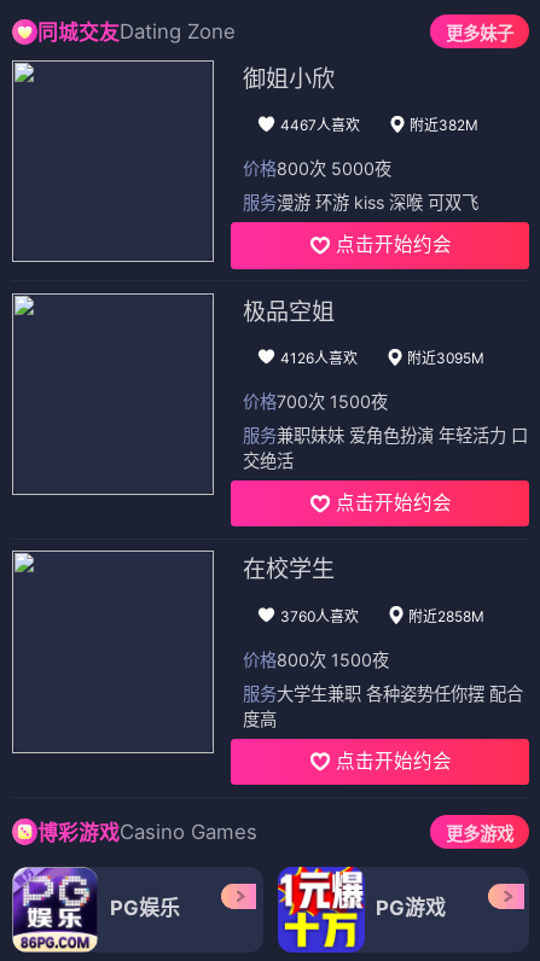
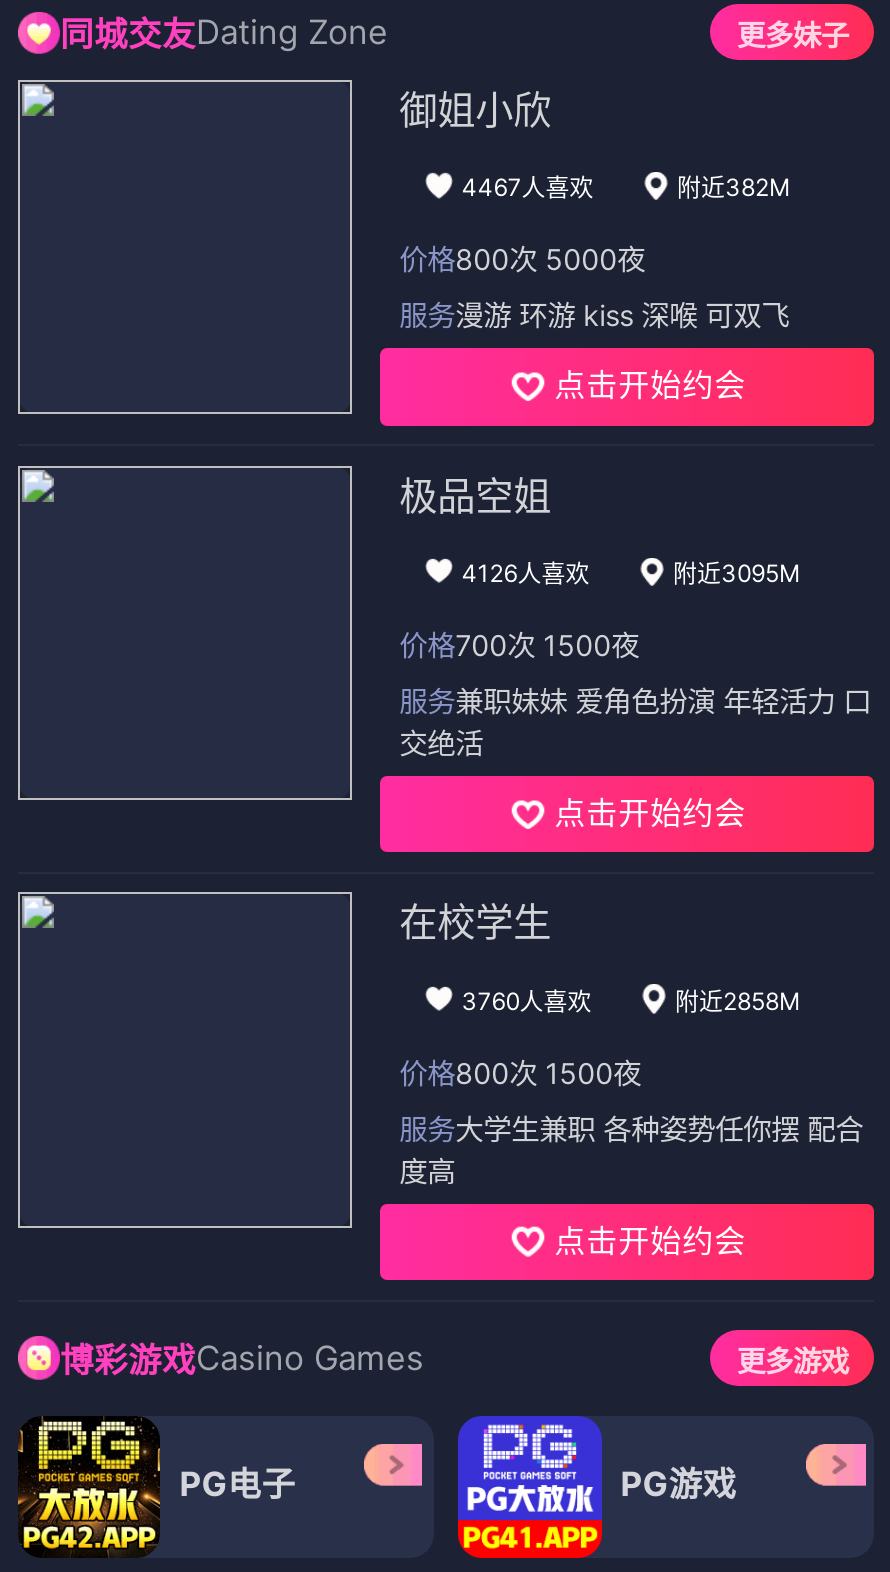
- [image]
- PG娱乐
+ [image]
+ PG电子

- [image]
+ [image]
